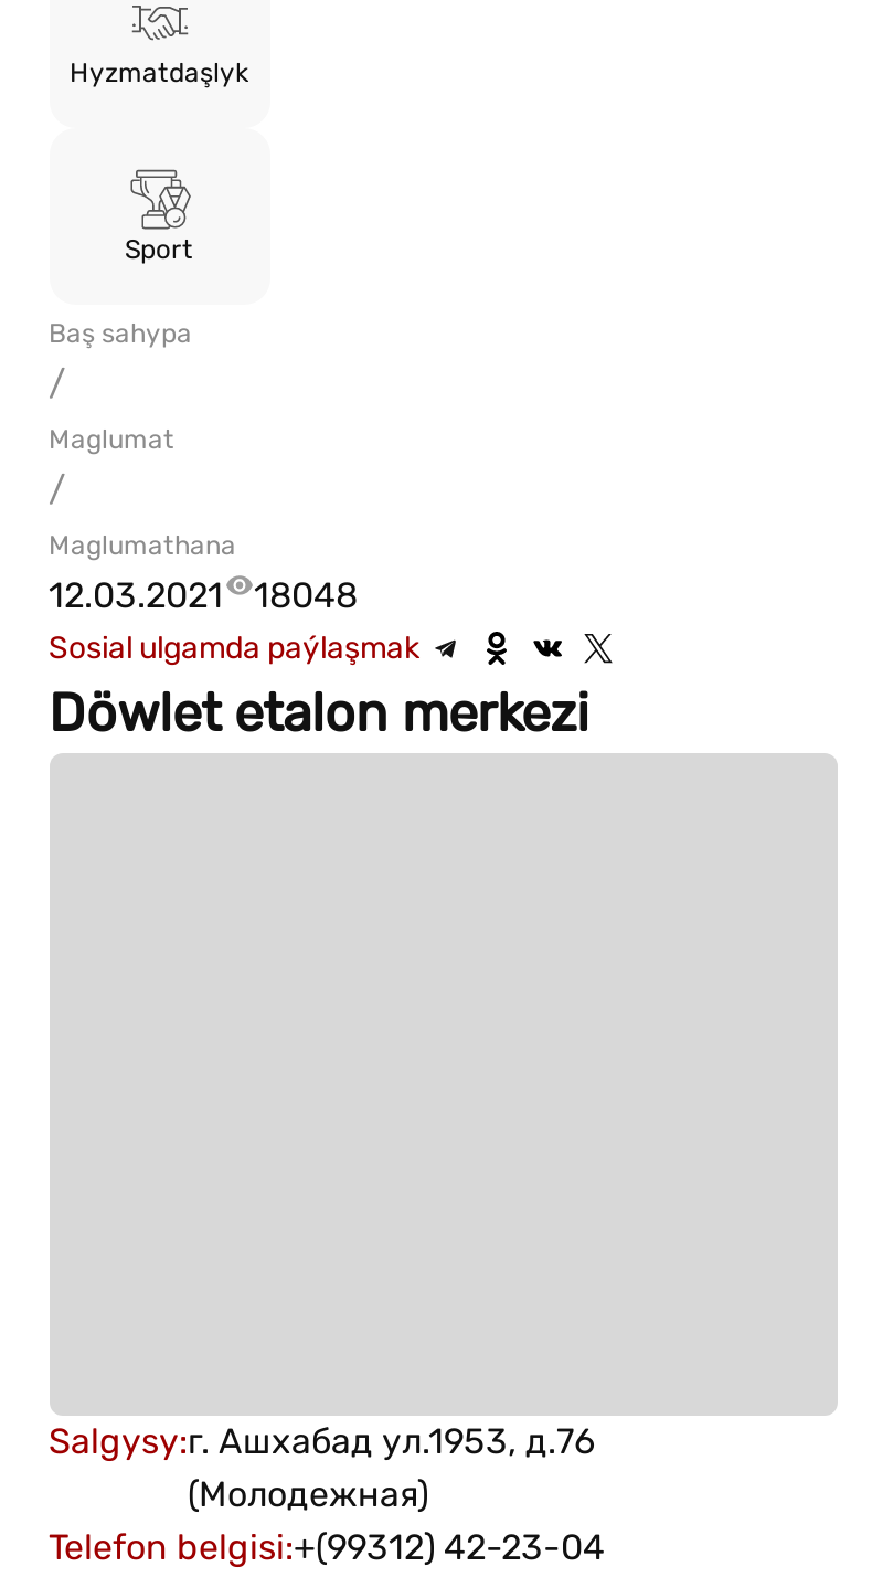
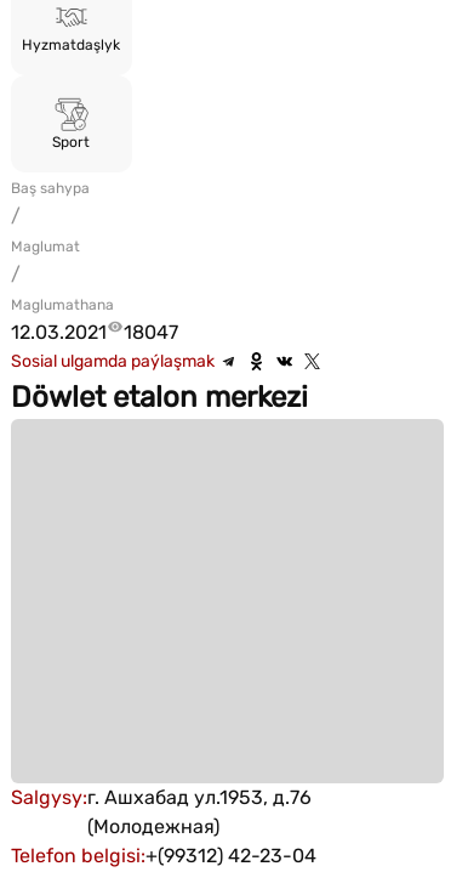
- 12.03.2021 18048
+ 12.03.2021 18047
